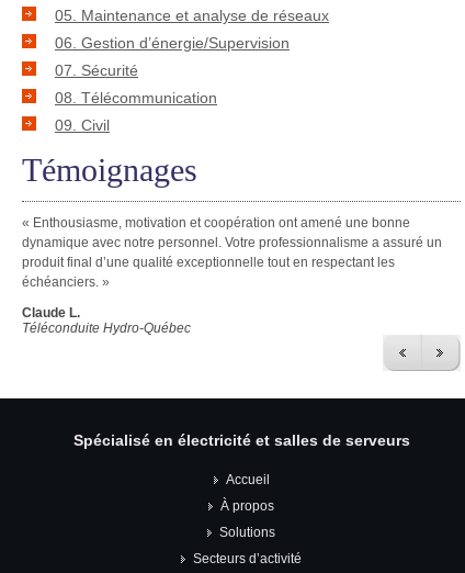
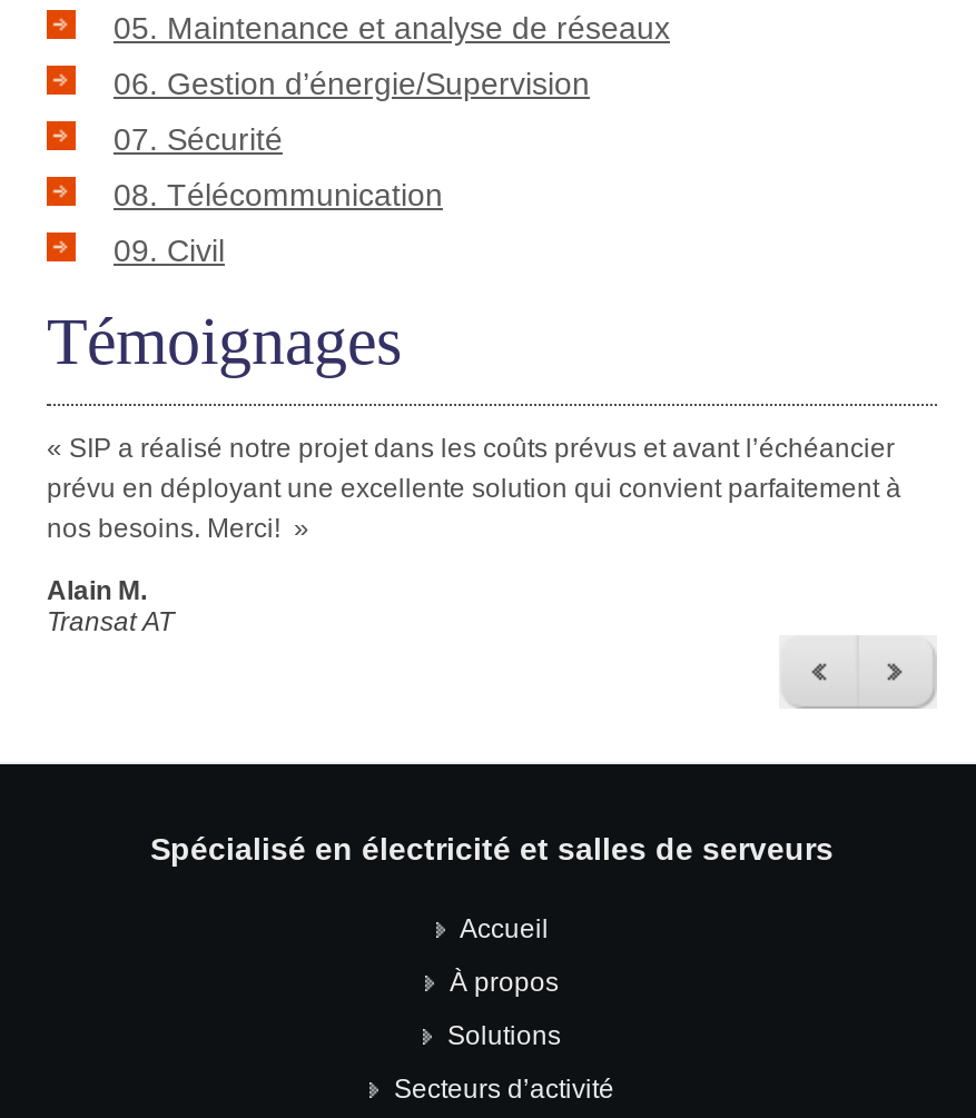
- « Enthousiasme, motivation et coopération ont amené une bonne
- dynamique avec notre personnel. Votre professionnalisme a assuré un
- produit final d’une qualité exceptionnelle tout en respectant les
- échéanciers. »
+ « SIP a réalisé notre projet dans les coûts prévus et avant l’échéancier
+ prévu en déployant une excellente solution qui convient parfaitement à
+ nos besoins. Merci! »

- Claude L.
- Téléconduite Hydro-Québec
+ Alain M.
+ Transat AT
